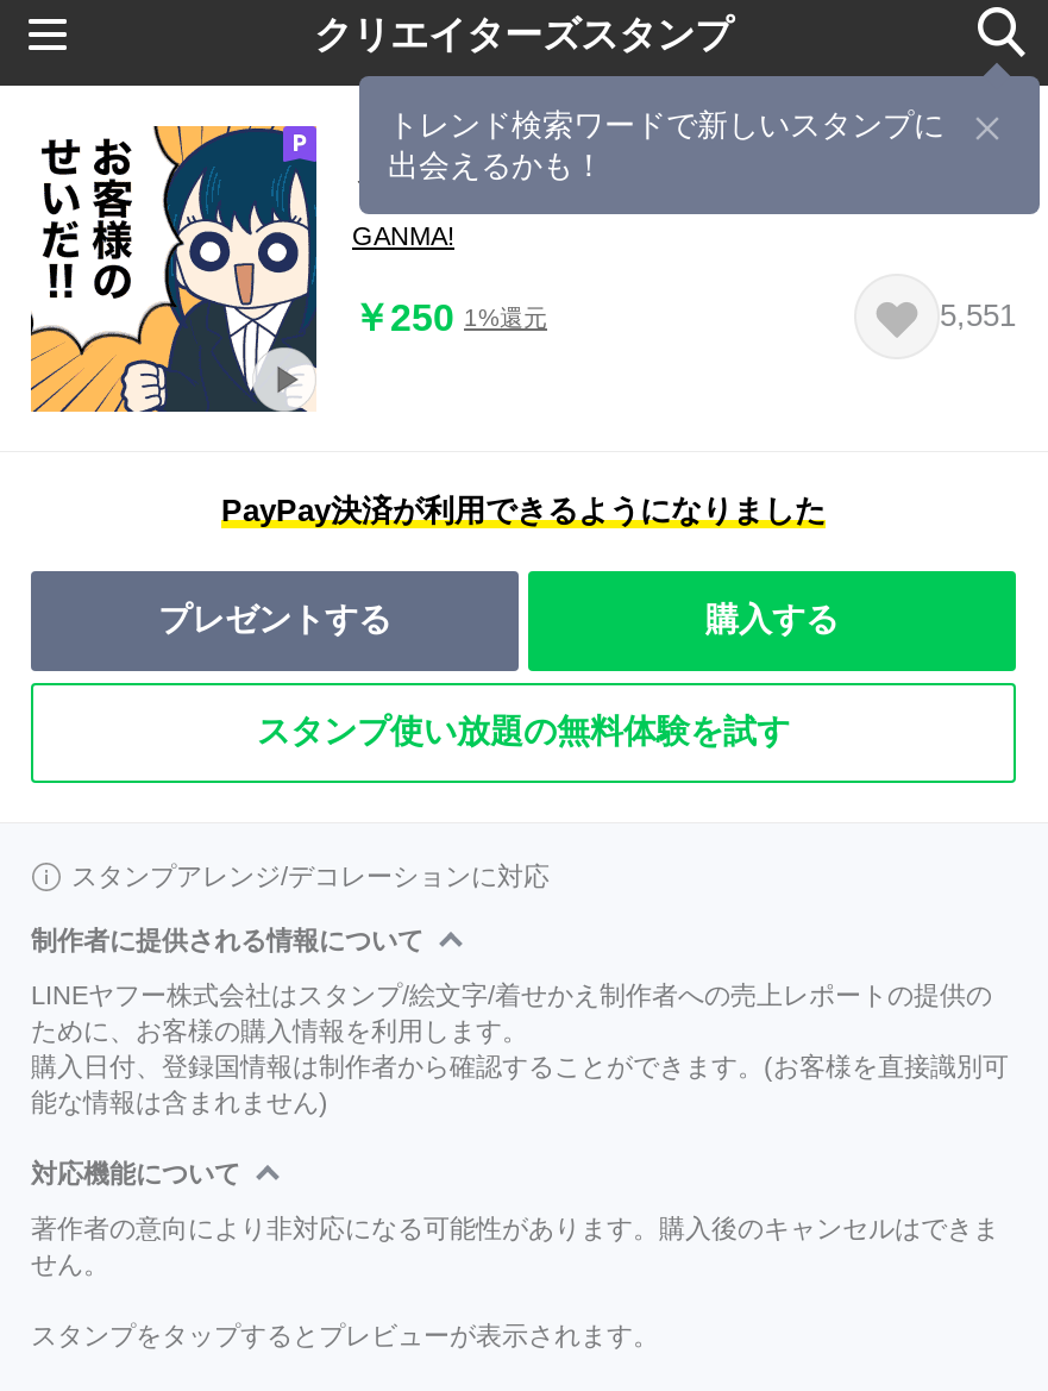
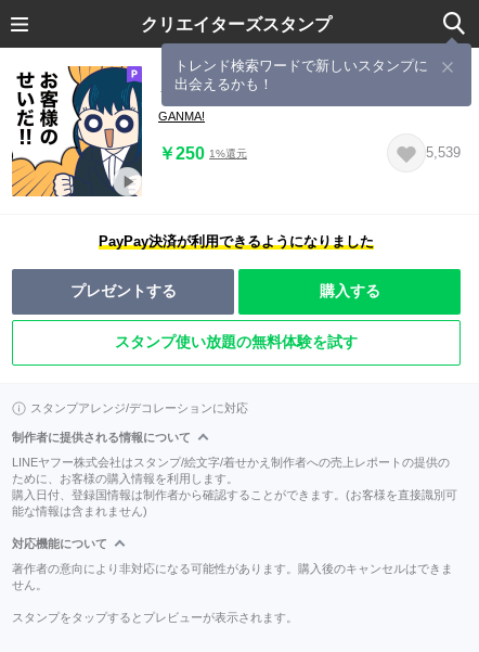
- 5,551
+ 5,539
